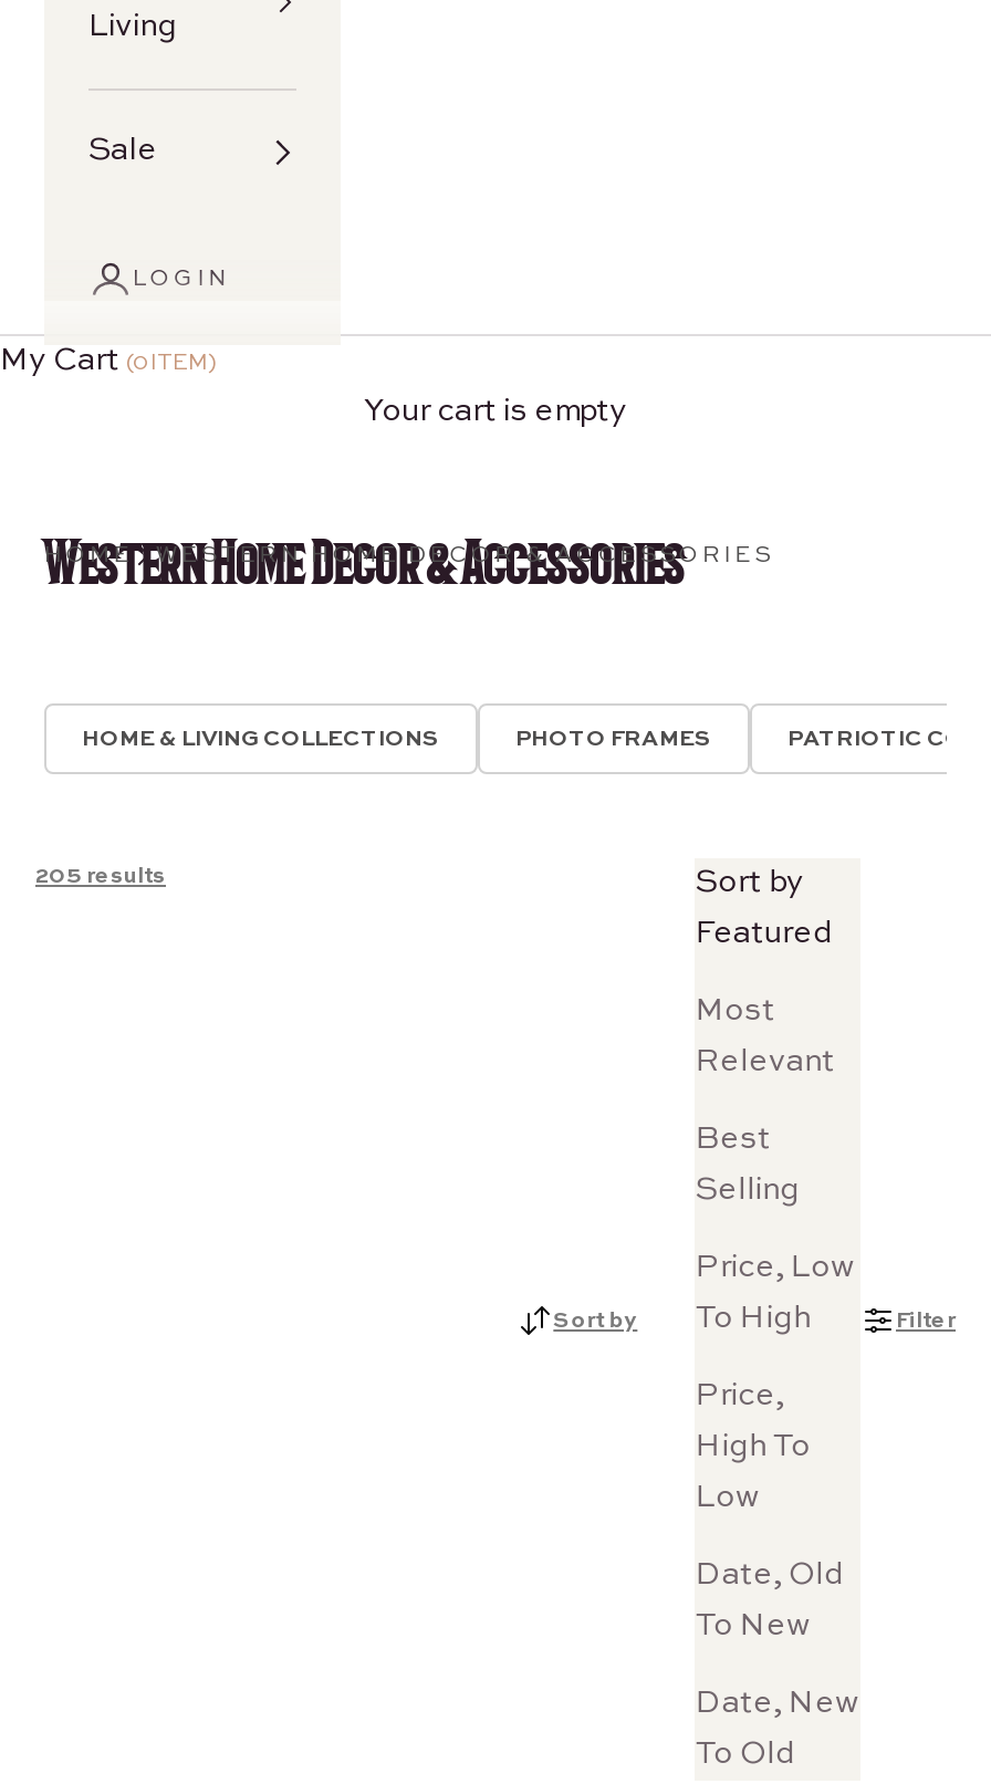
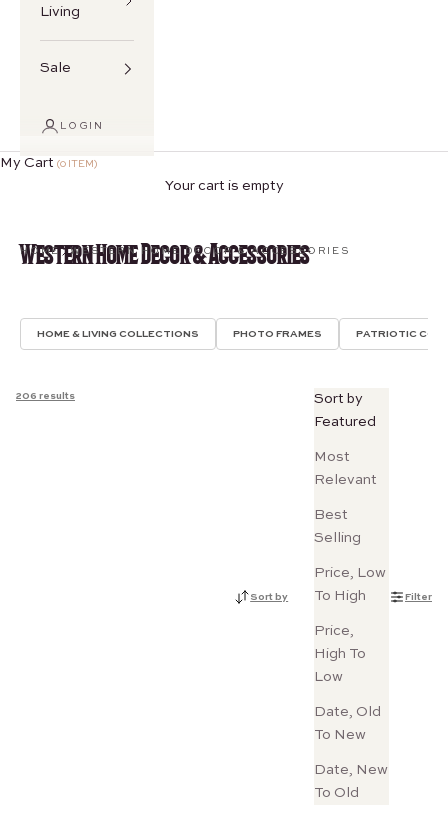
- 205 results
+ 206 results
